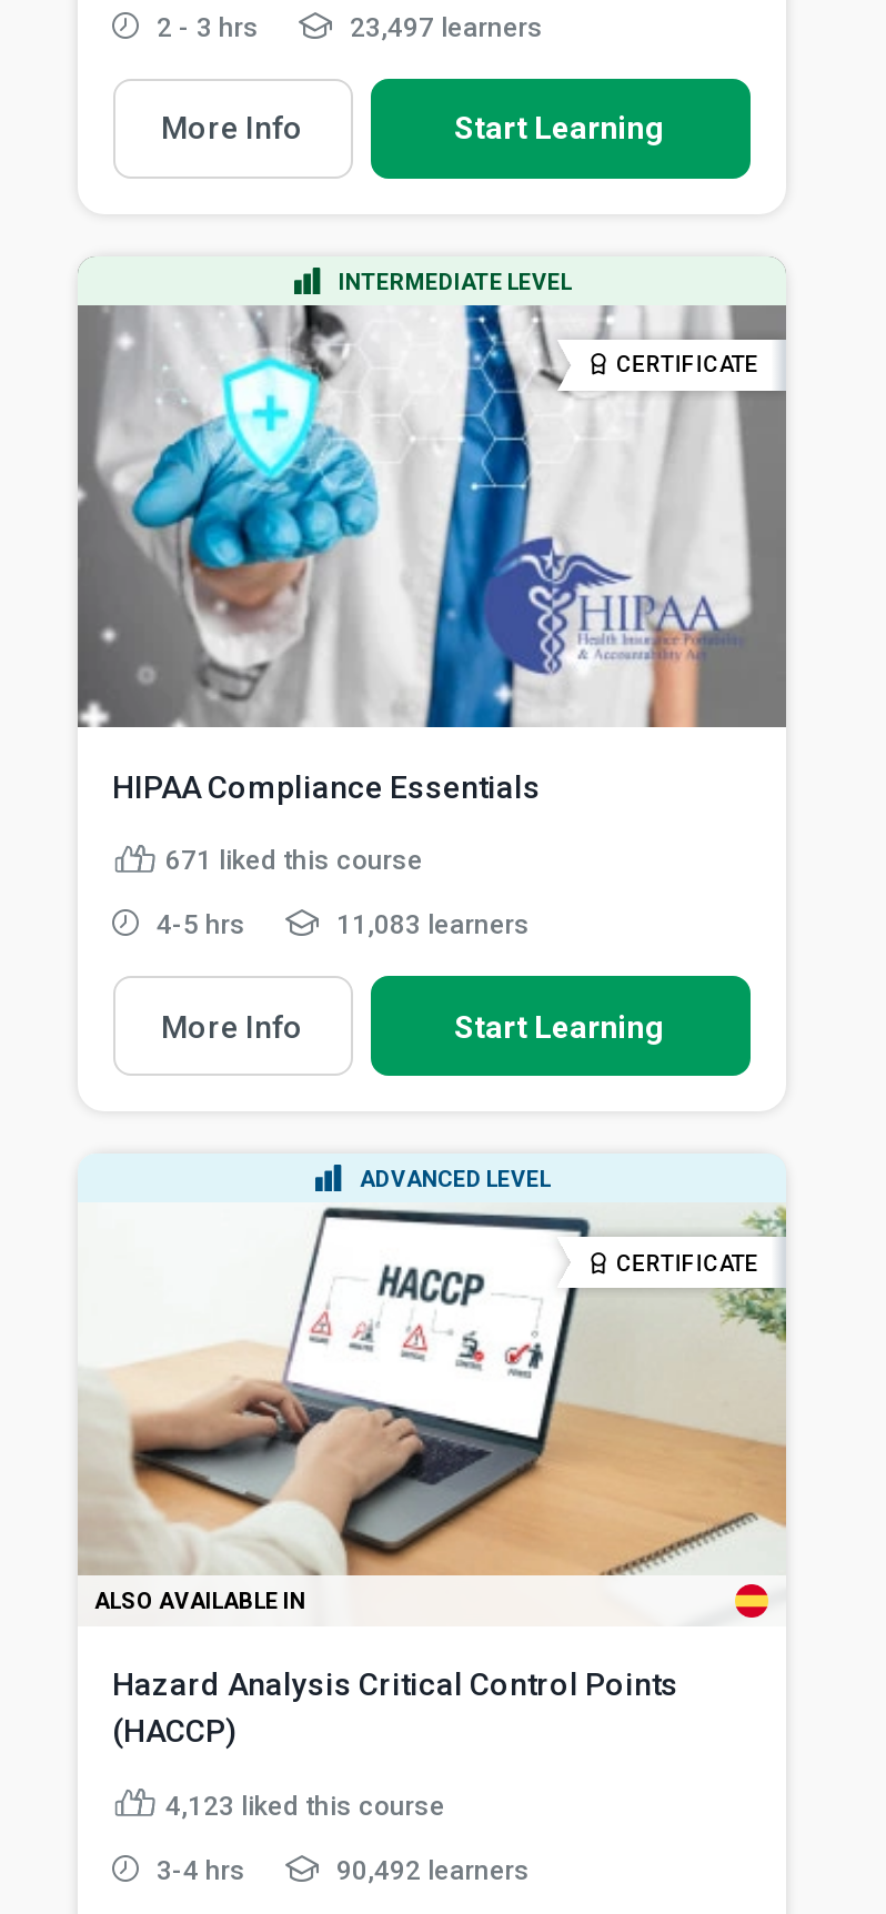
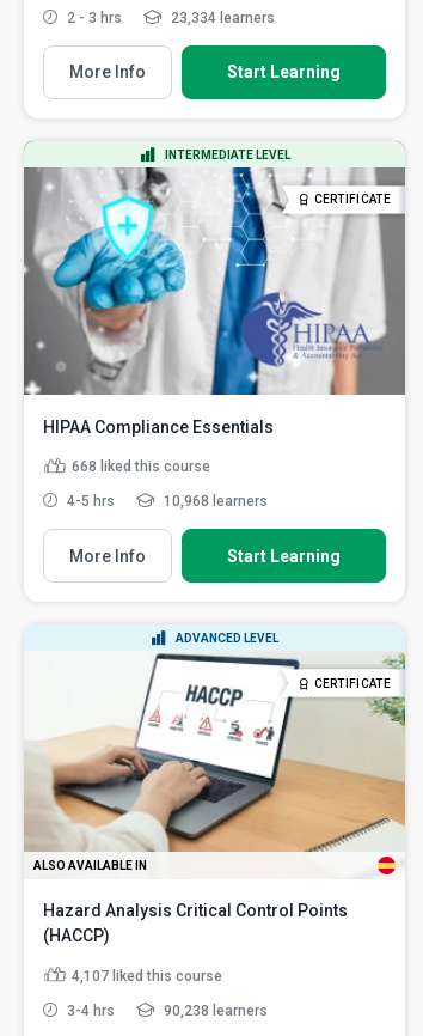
- 23,497 learners
+ 23,334 learners

- 671 liked this course
+ 668 liked this course

- 11,083 learners
+ 10,968 learners

- 4,123 liked this course
+ 4,107 liked this course

- 90,492 learners
+ 90,238 learners
